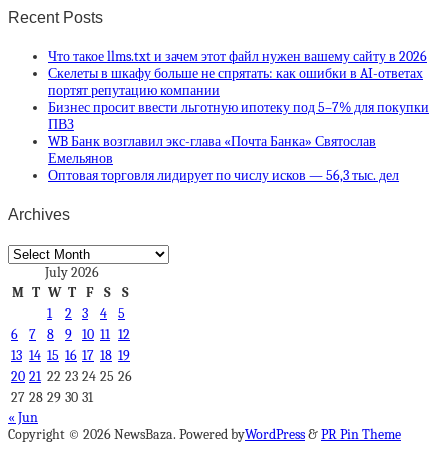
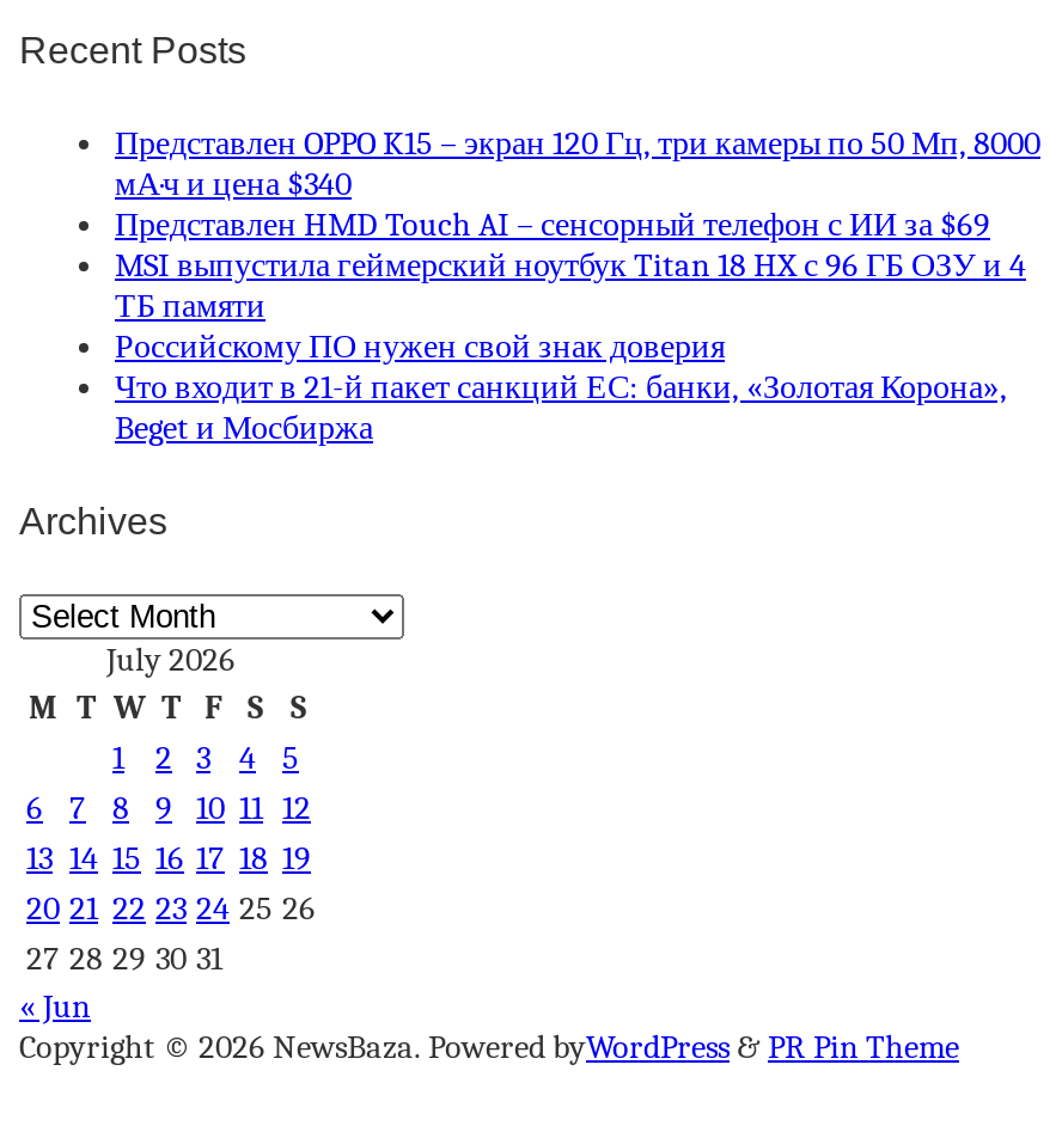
- Что такое llms.txt и зачем этот файл нужен вашему сайту в 2026
- Скелеты в шкафу больше не спрятать: как ошибки в AI-ответах
- портят репутацию компании
- Бизнес просит ввести льготную ипотеку под 5–7% для покупки
- ПВЗ
- WB Банк возглавил экс-глава «Почта Банка» Святослав
- Емельянов
- Оптовая торговля лидирует по числу исков — 56,3 тыс. дел
+ Представлен OPPO K15 – экран 120 Гц, три камеры по 50 Мп, 8000
+ мА·ч и цена $340
+ Представлен HMD Touch AI – сенсорный телефон с ИИ за $69
+ MSI выпустила геймерский ноутбук Titan 18 HX с 96 ГБ ОЗУ и 4
+ ТБ памяти
+ Российскому ПО нужен свой знак доверия
+ Что входит в 21-й пакет санкций ЕС: банки, «Золотая Корона»,
+ Beget и Мосбиржа
